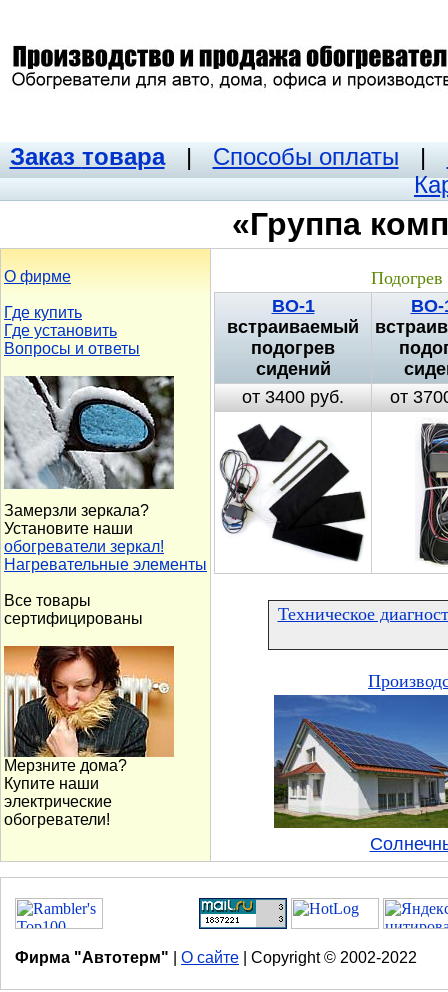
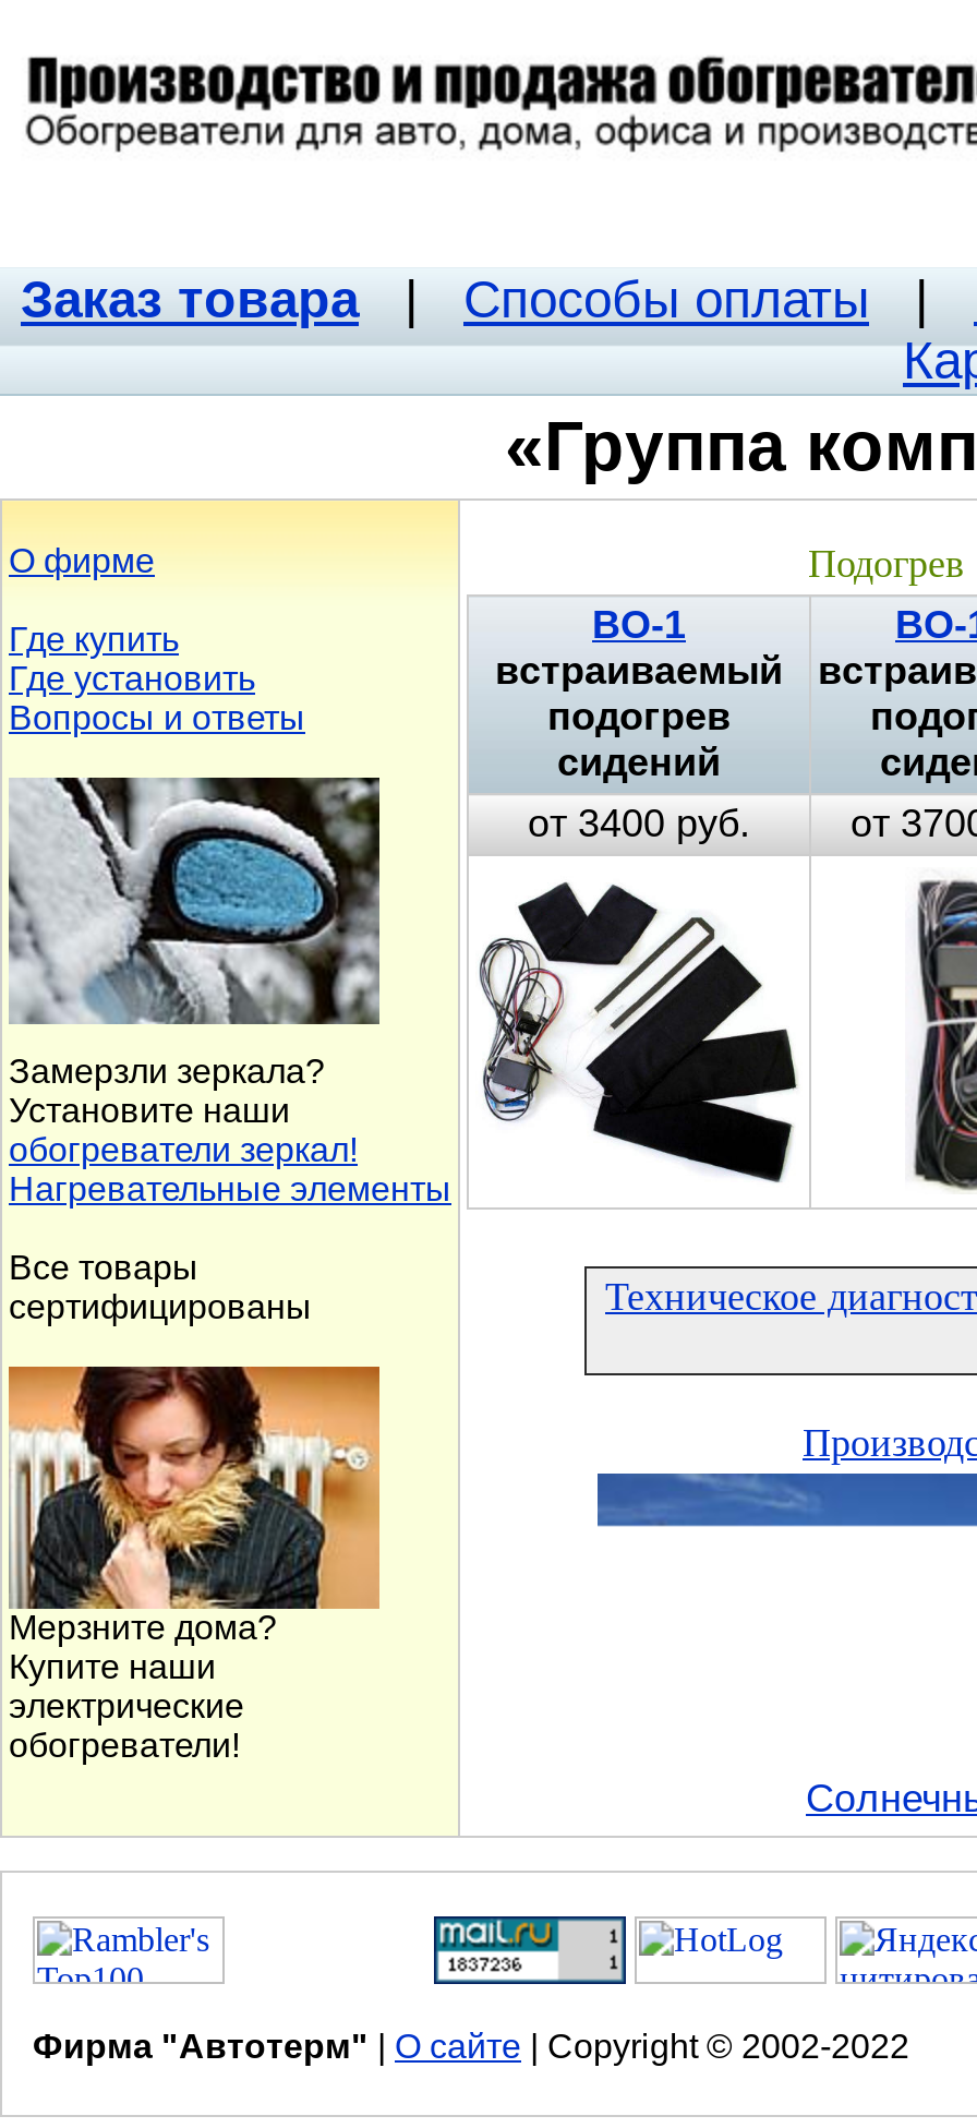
- [image]
